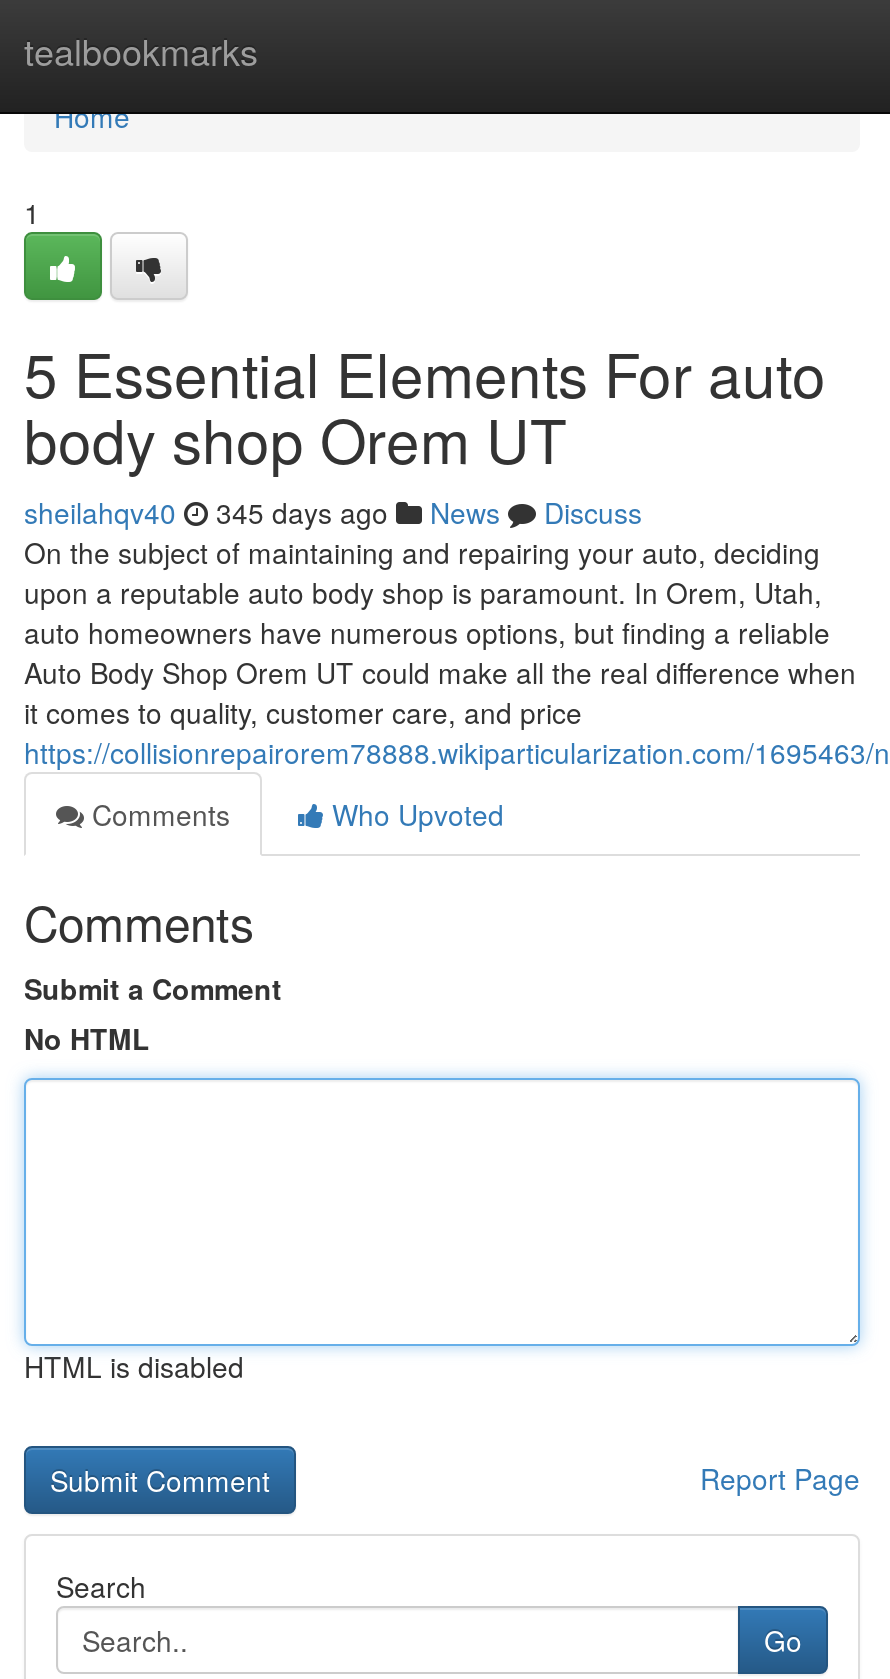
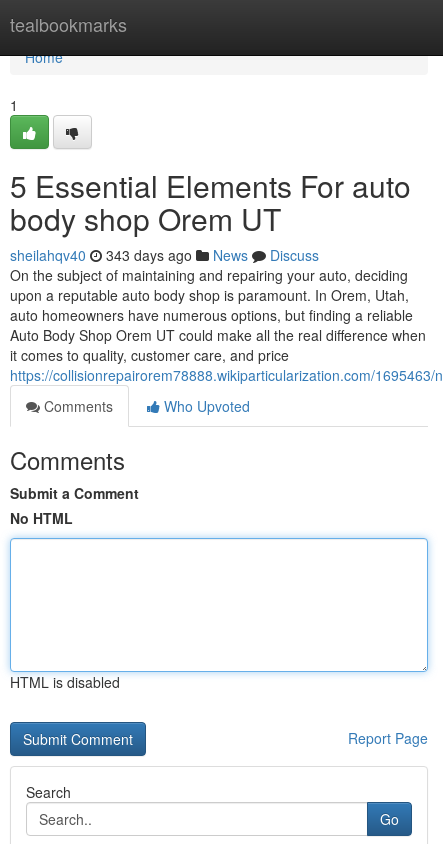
- sheilahqv40 345 days ago News Discuss
+ sheilahqv40 343 days ago News Discuss
